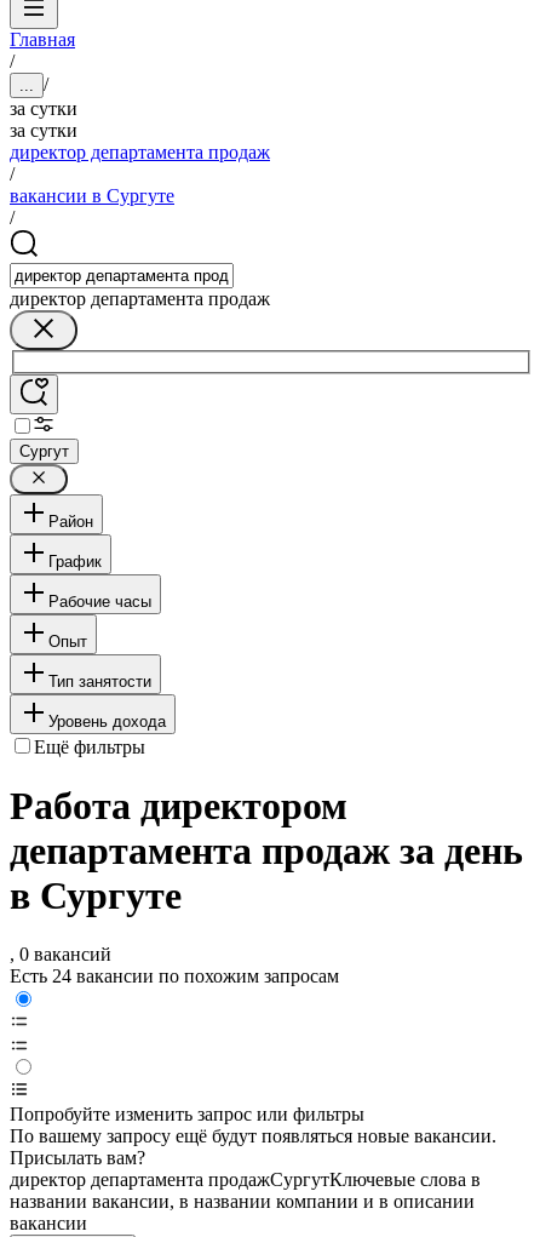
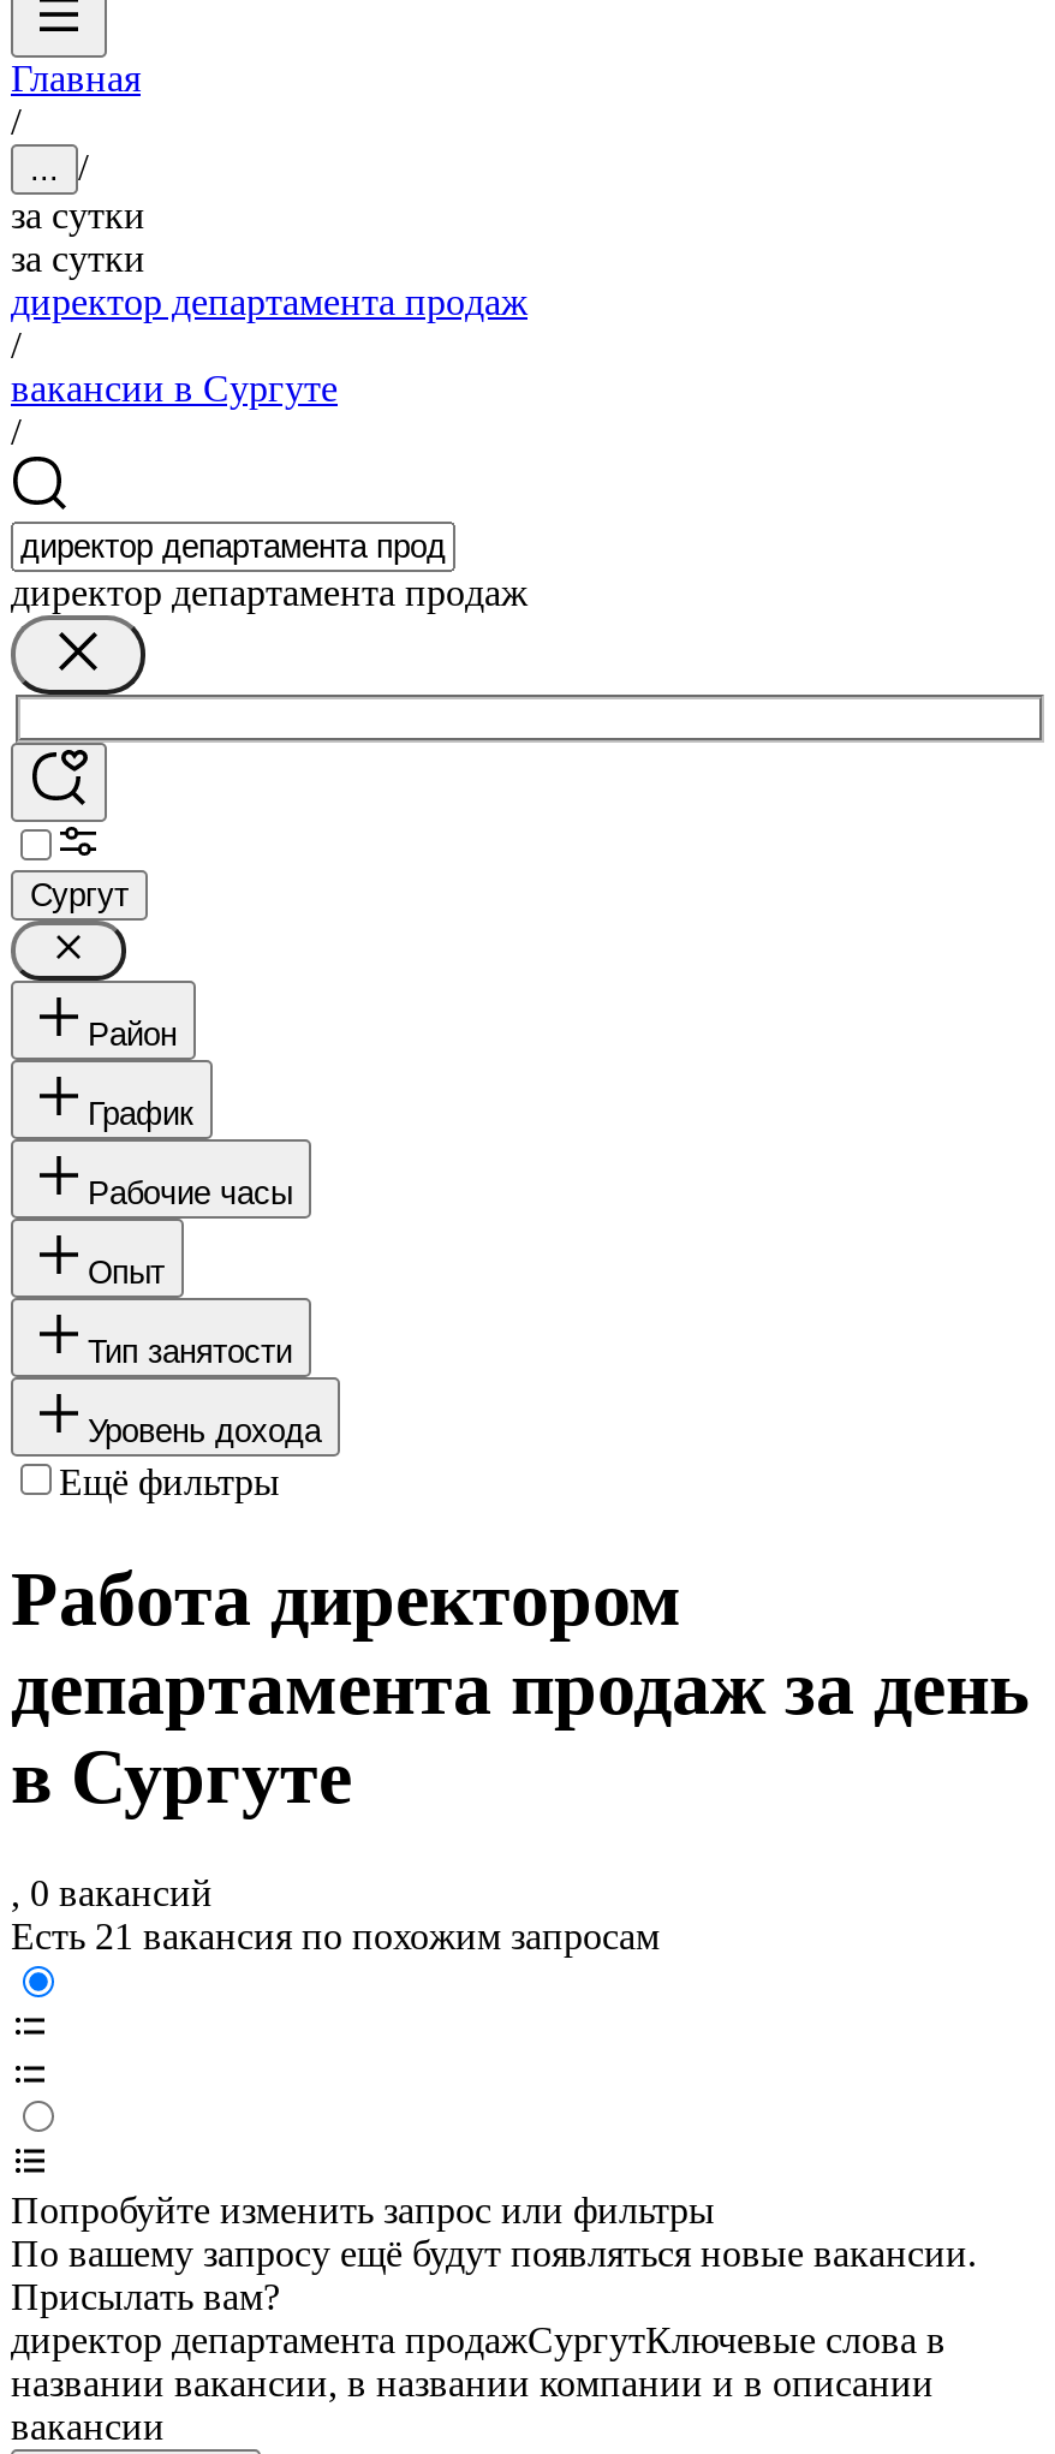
- Есть 24 вакансии по похожим запросам
+ Есть 21 вакансия по похожим запросам
